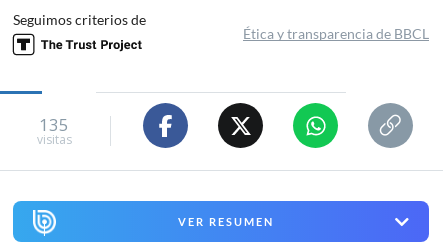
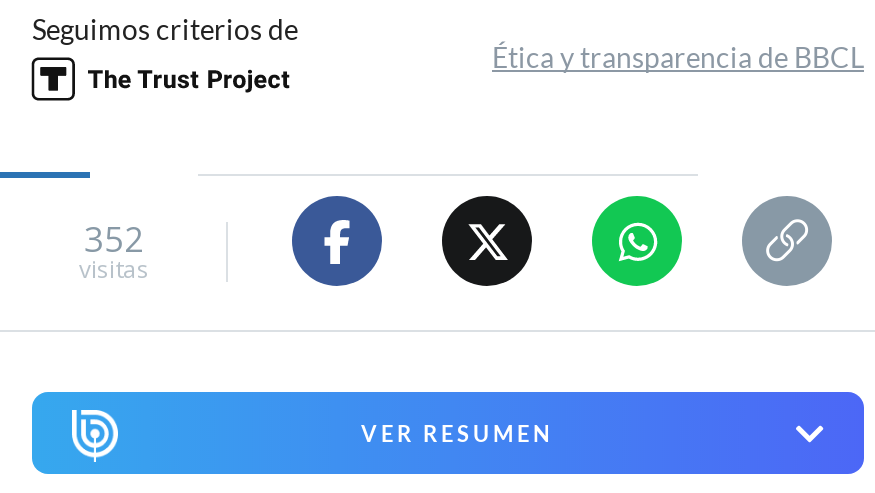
- 135
+ 352
